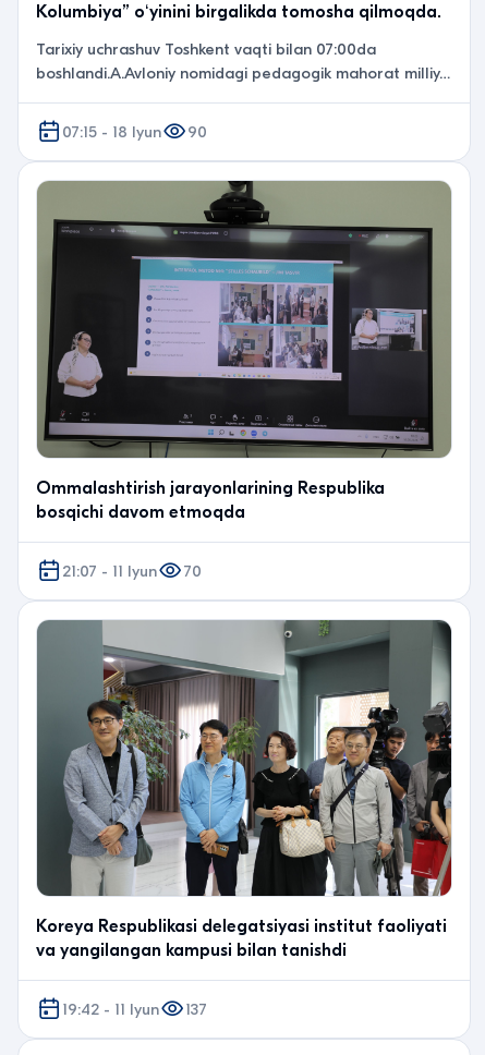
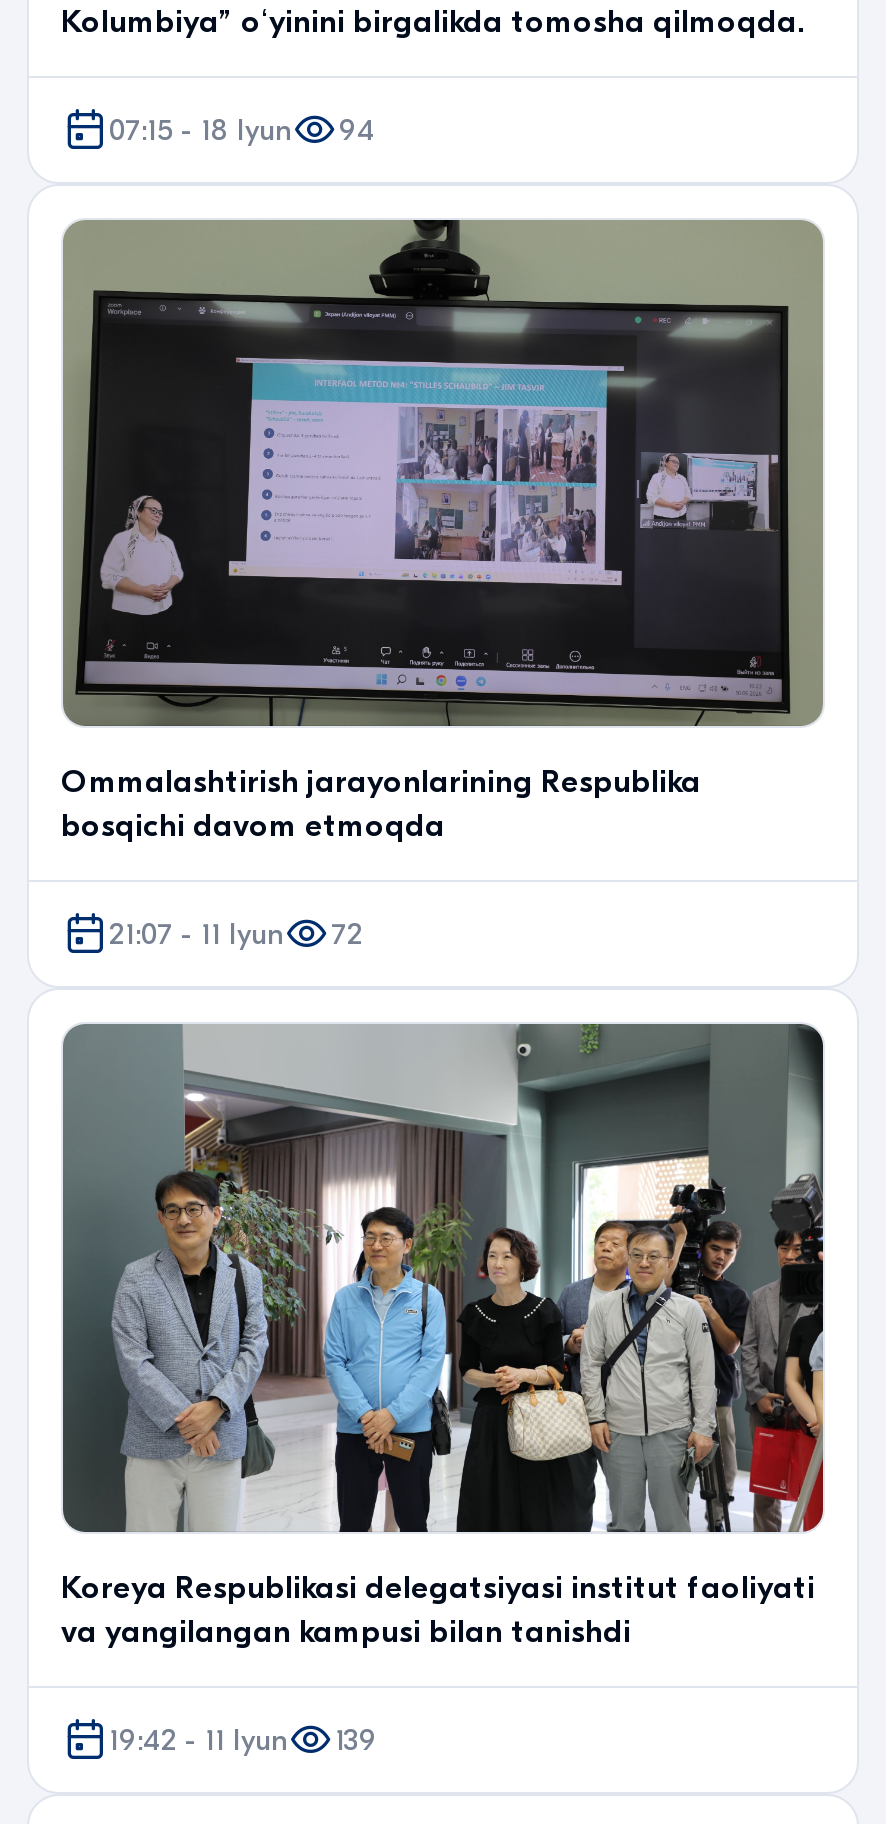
- Tarixiy uchrashuv Toshkent vaqti bilan 07:00da
- boshlandi.A.Avloniy nomidagi pedagogik mahorat milliy…

- 07:15 - 18 Iyun 90
+ 07:15 - 18 Iyun 94

- 21:07 - 11 Iyun 70
+ 21:07 - 11 Iyun 72

- 19:42 - 11 Iyun 137
+ 19:42 - 11 Iyun 139
